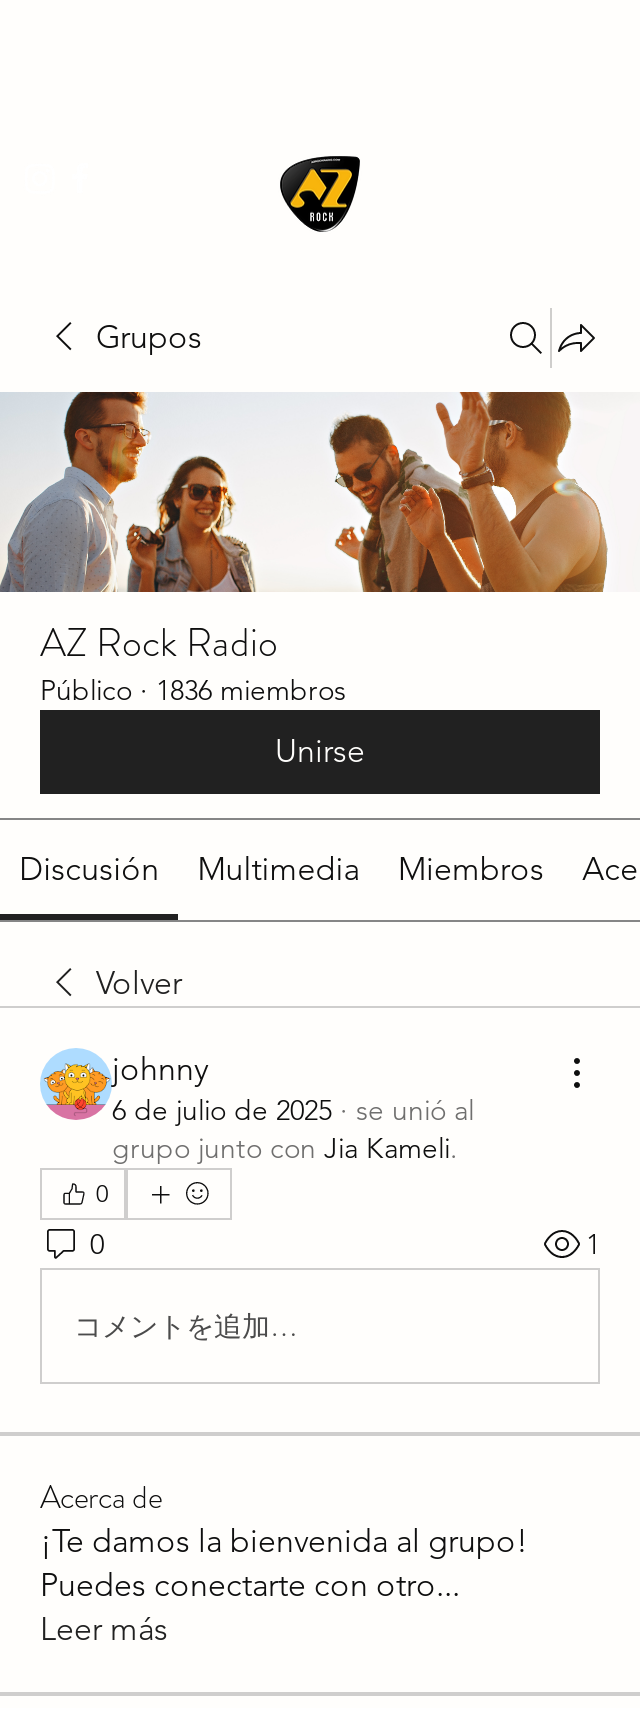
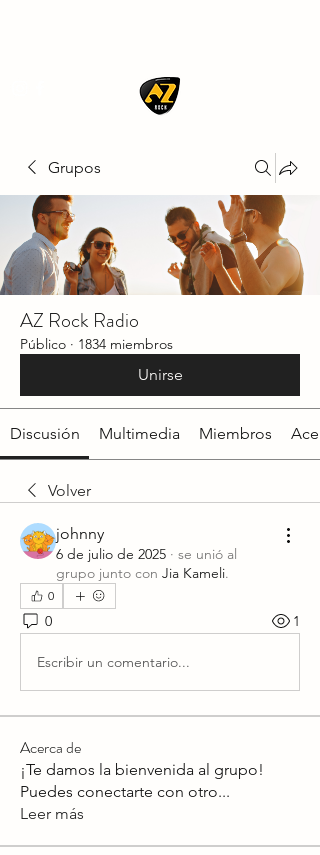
- Público · 1836 miembros
+ Público · 1834 miembros

- コメントを追加…
+ Escribir un comentario...
